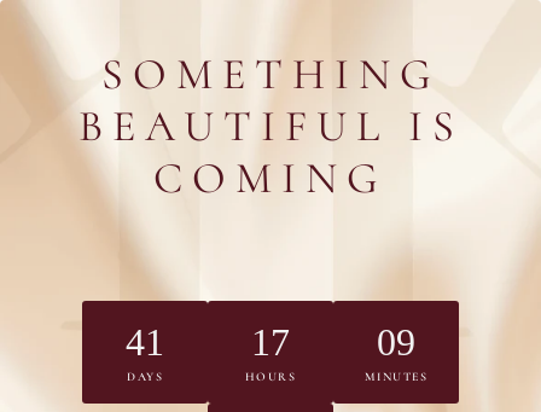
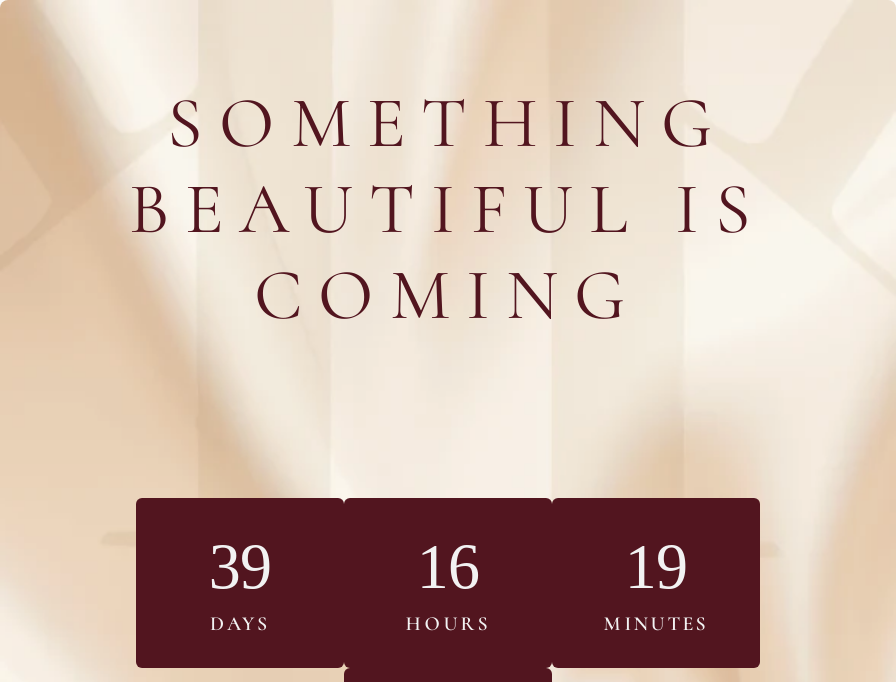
- 41
+ 39

- 17
+ 16

- 09
+ 19
